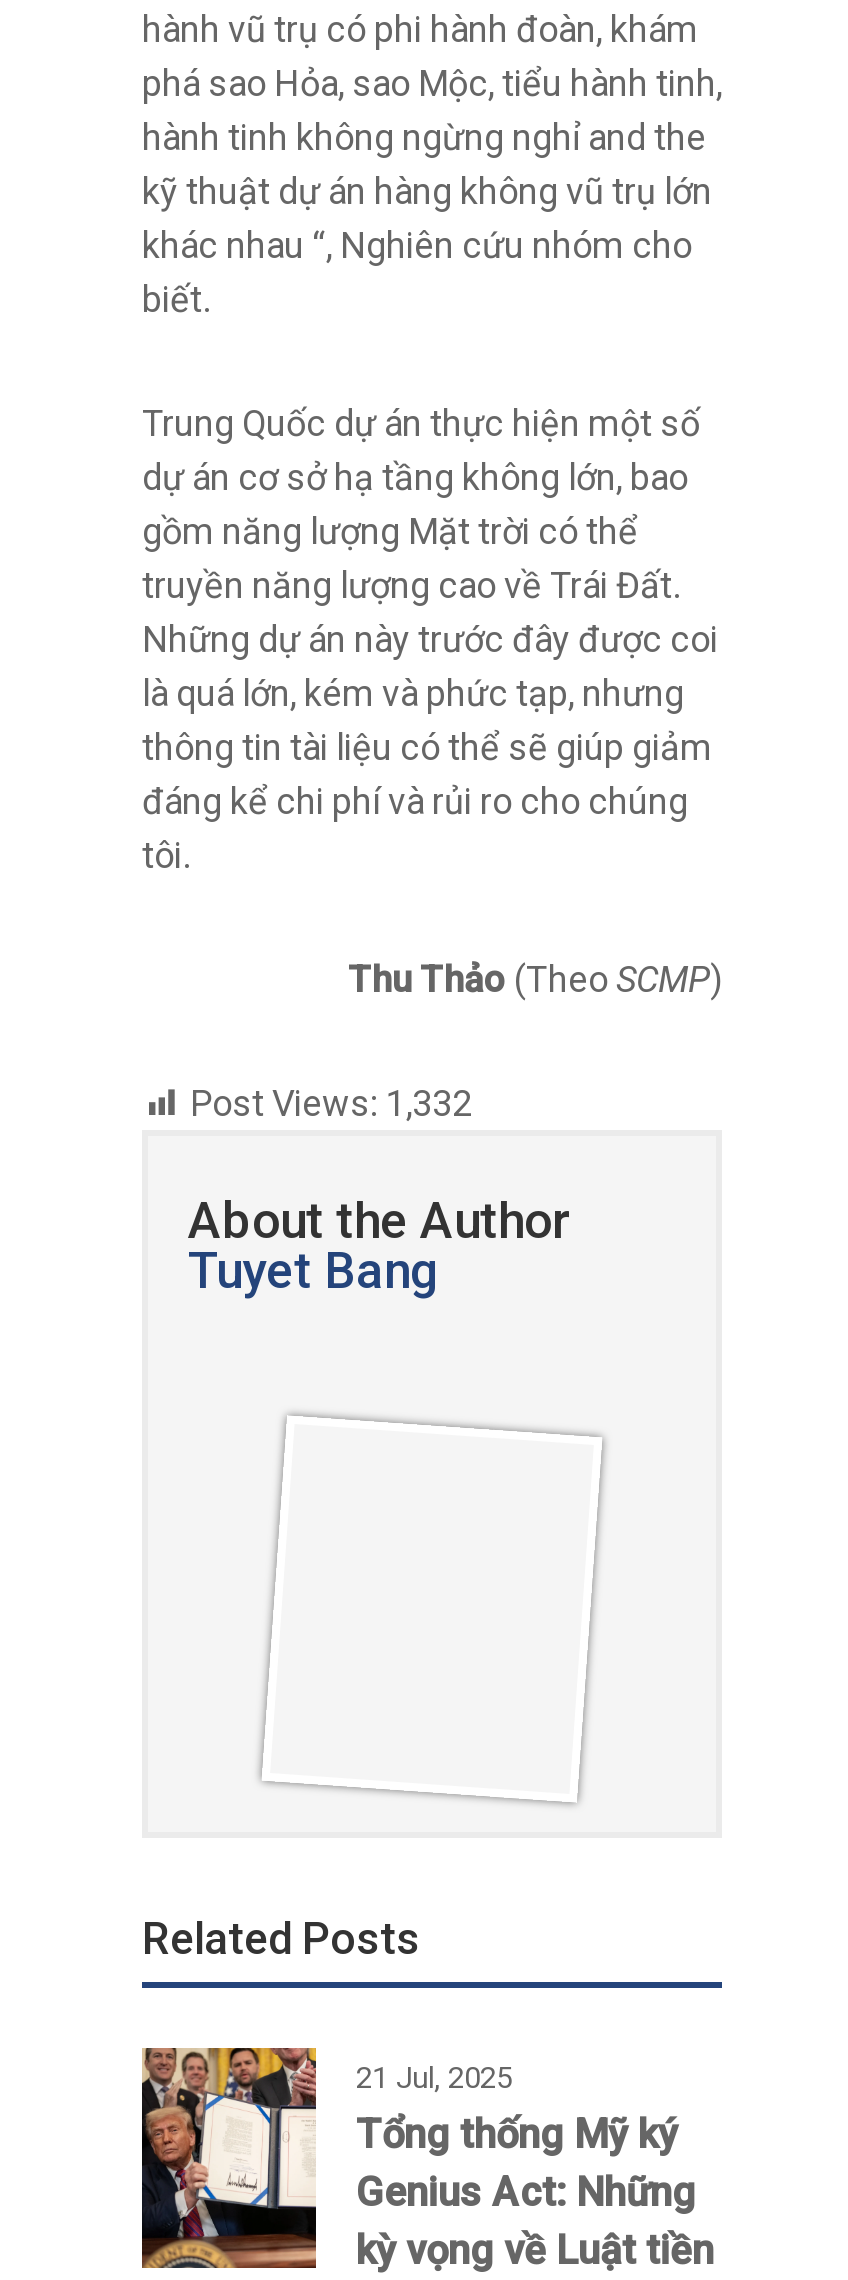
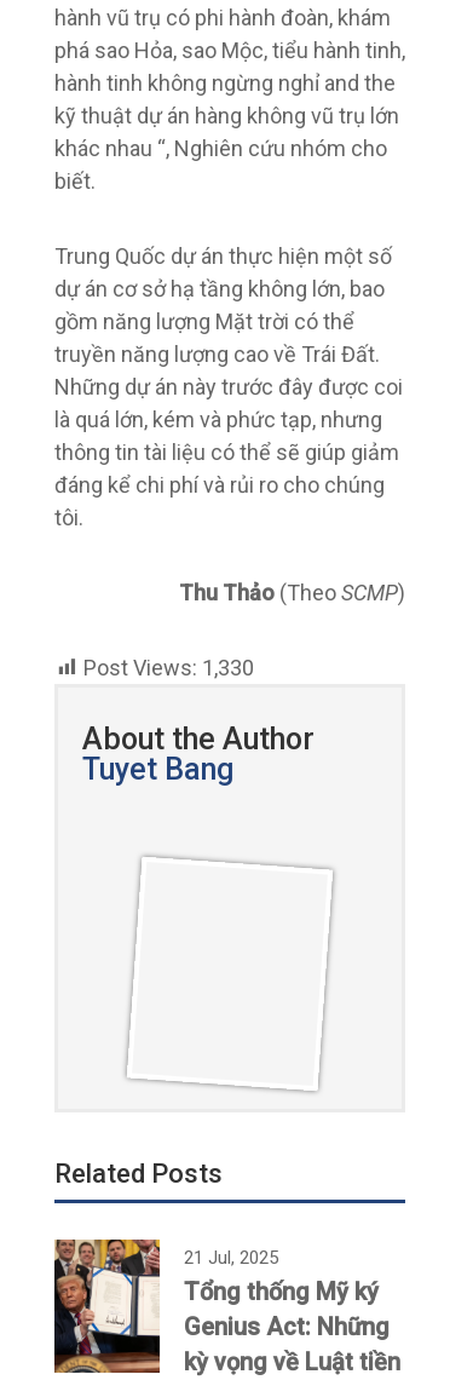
- Post Views: 1,332
+ Post Views: 1,330
